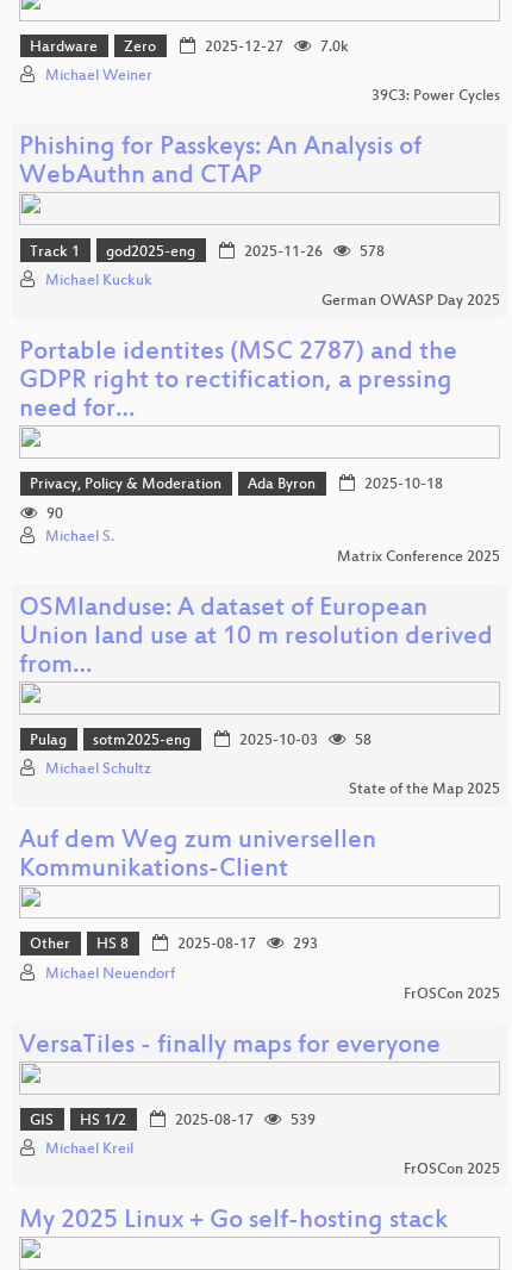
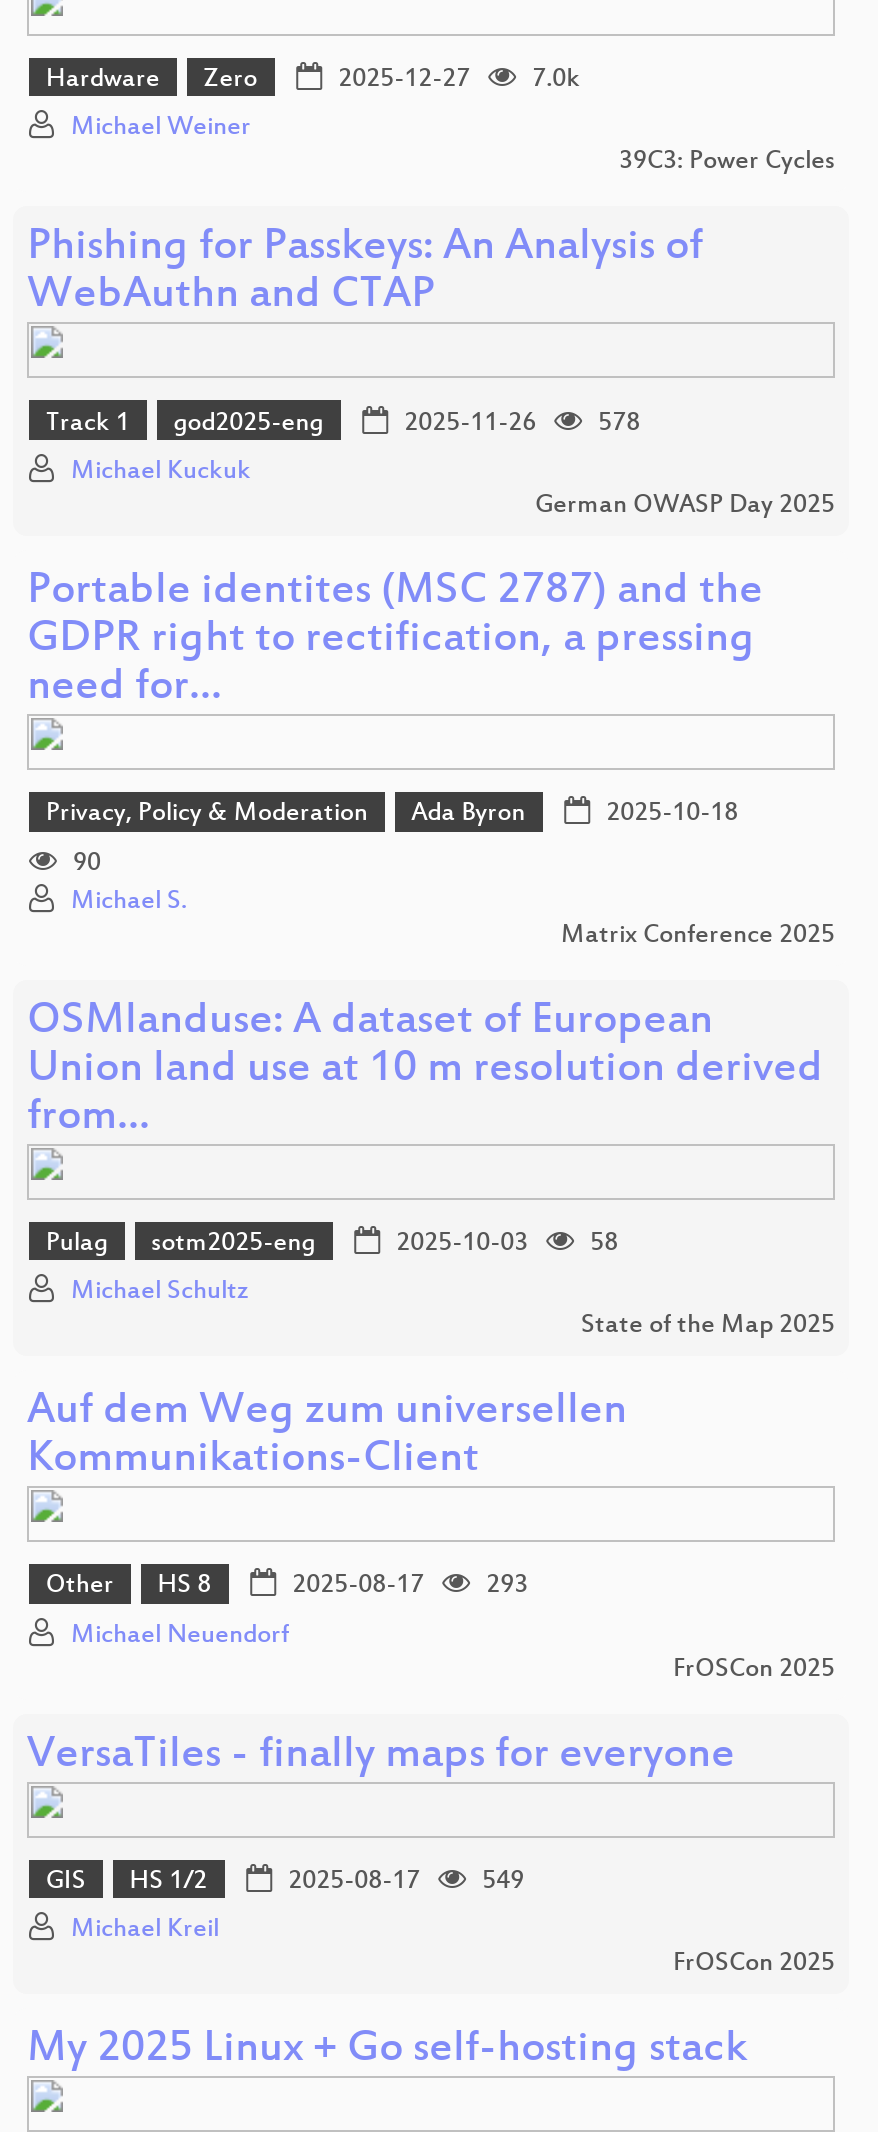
- 2025-08-17 539
+ 2025-08-17 549
